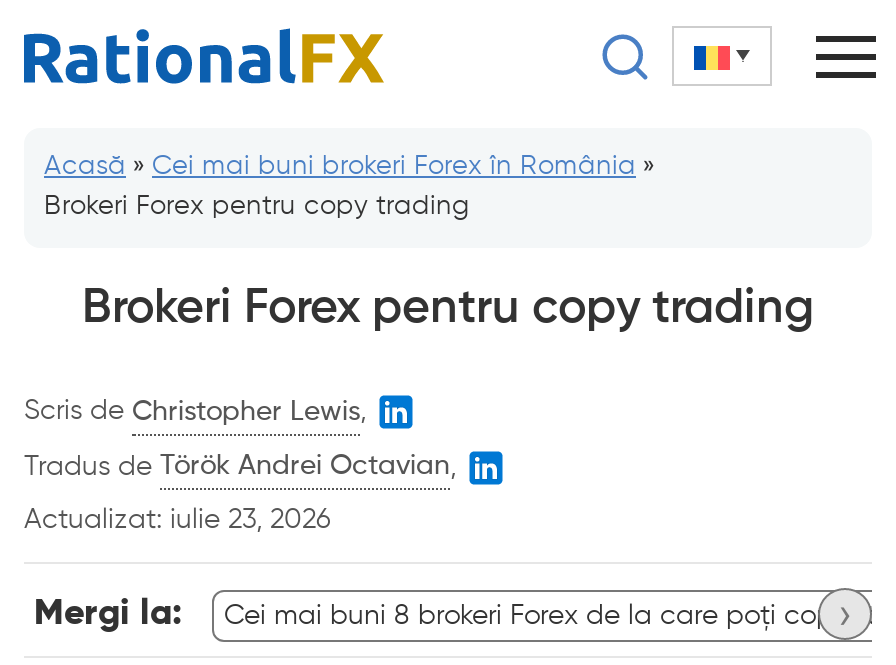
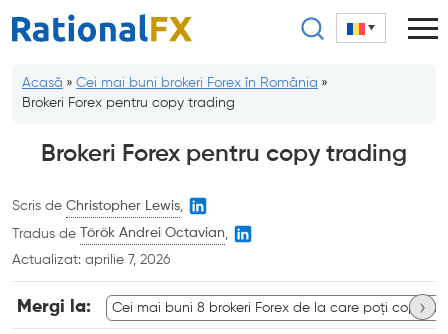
- Actualizat: iulie 23, 2026
+ Actualizat: aprilie 7, 2026
